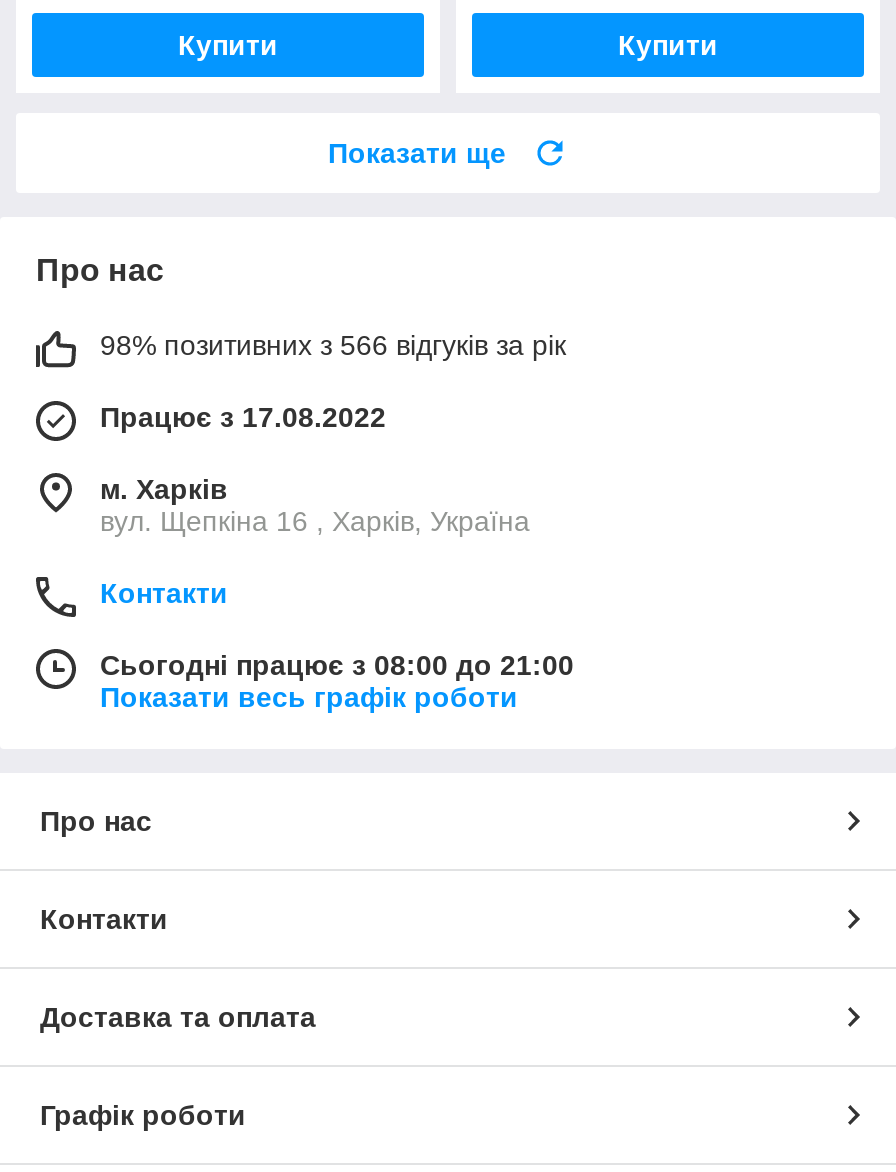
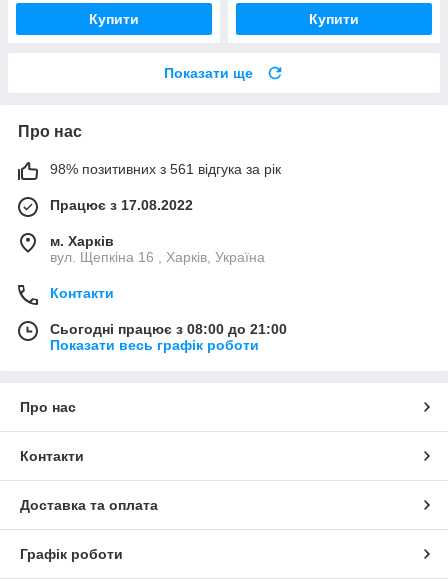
- 98% позитивних з 566 відгуків за рік
+ 98% позитивних з 561 відгука за рік
